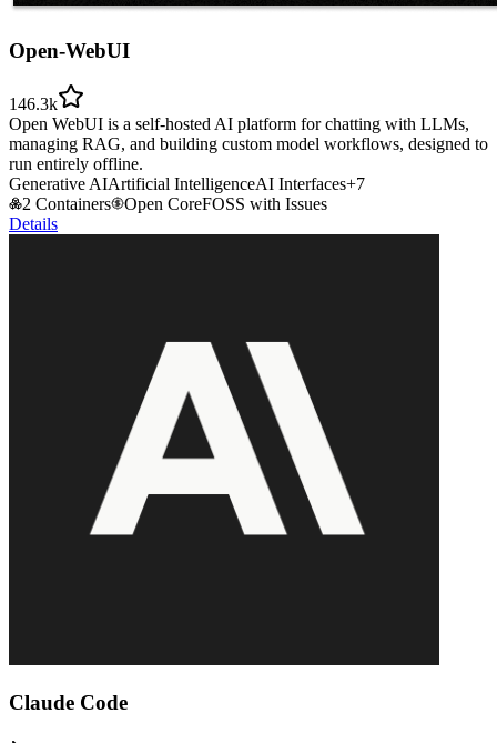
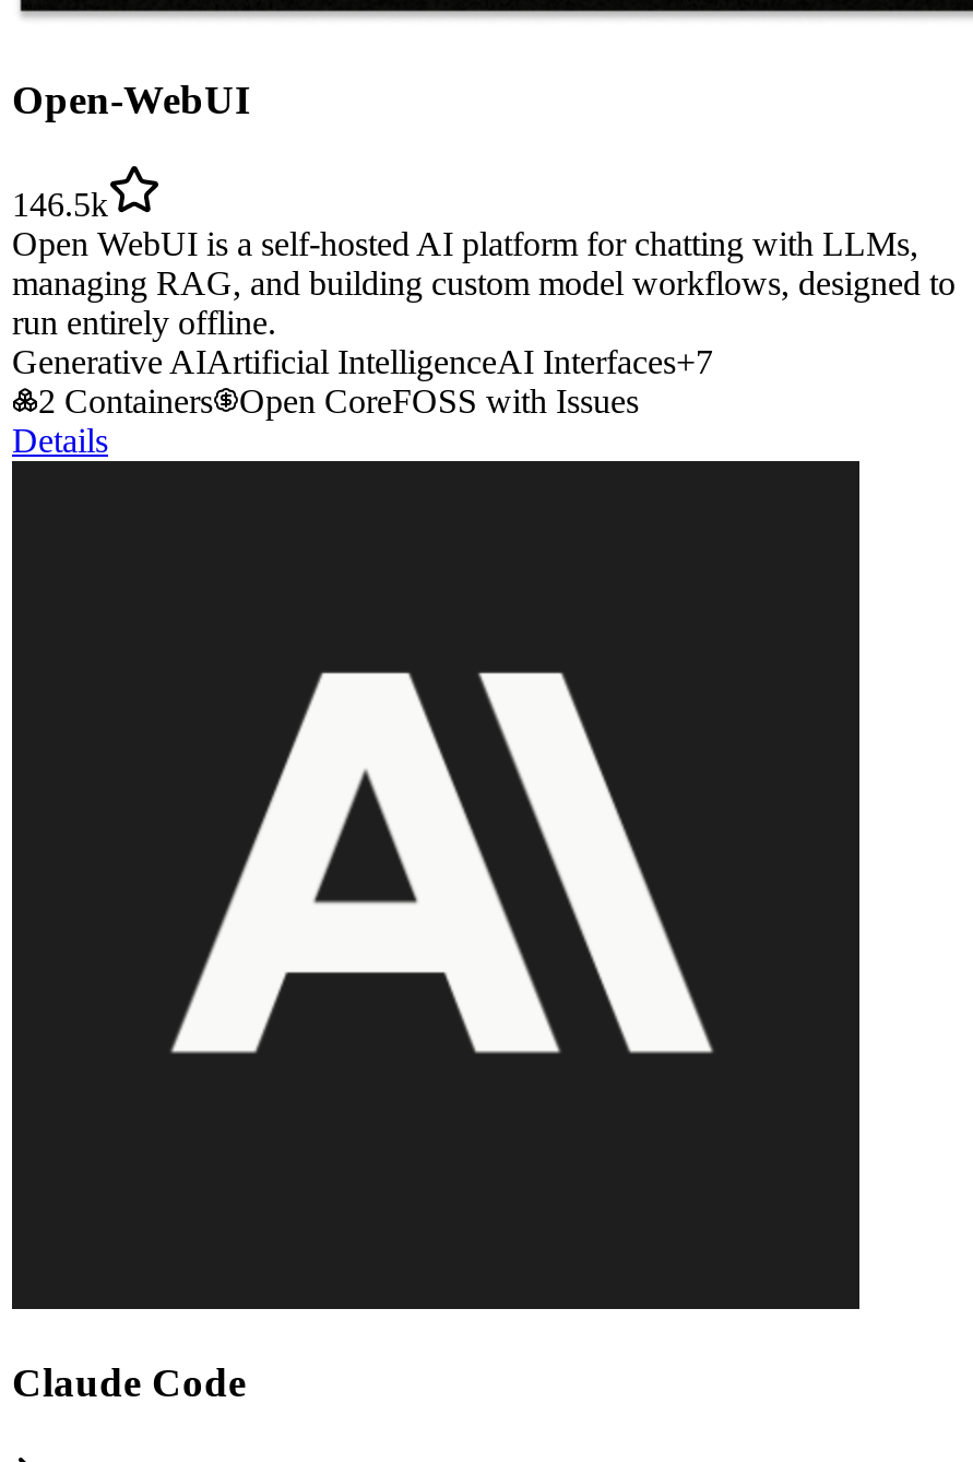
- 146.3k
+ 146.5k
